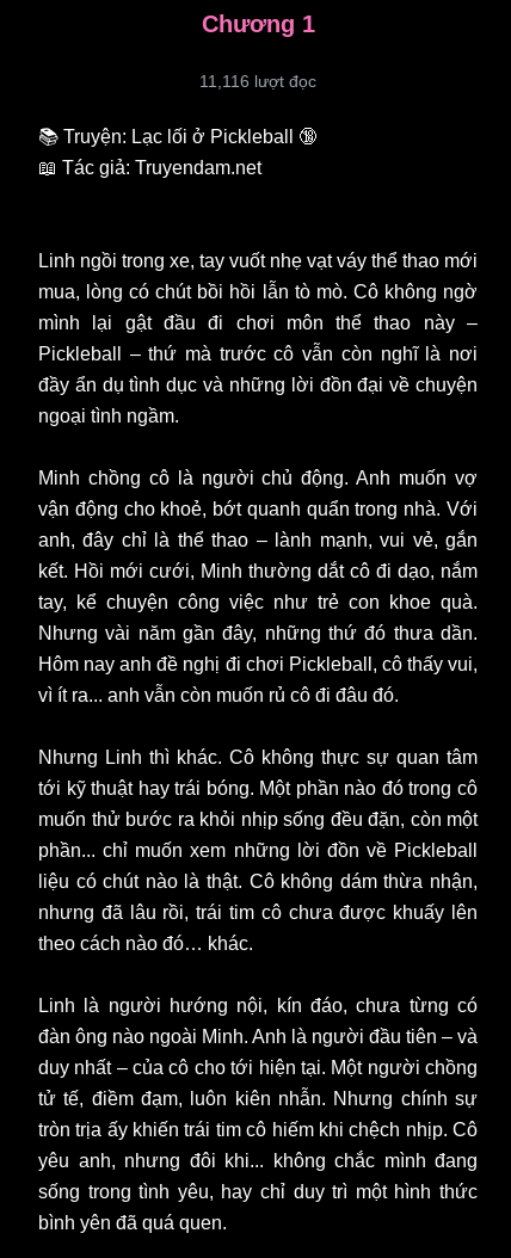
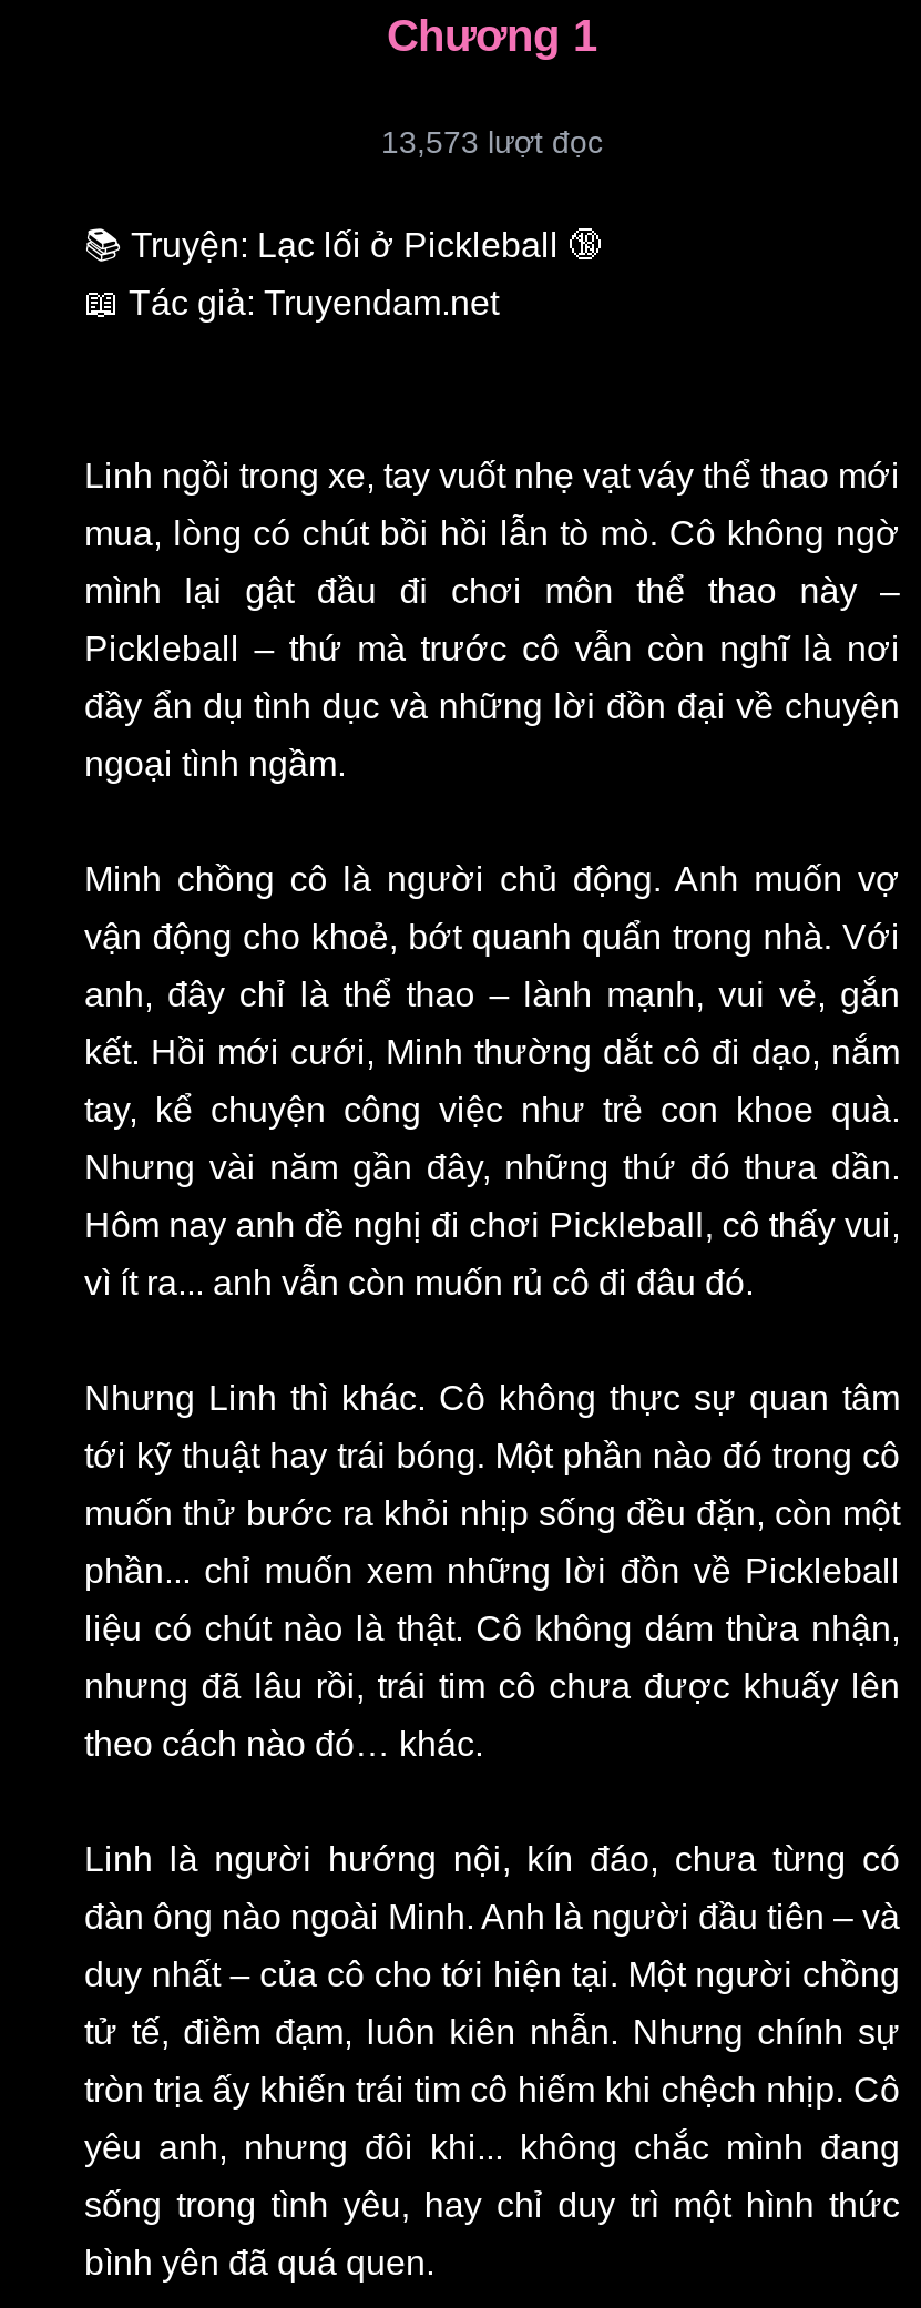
- 11,116 lượt đọc
+ 13,573 lượt đọc
